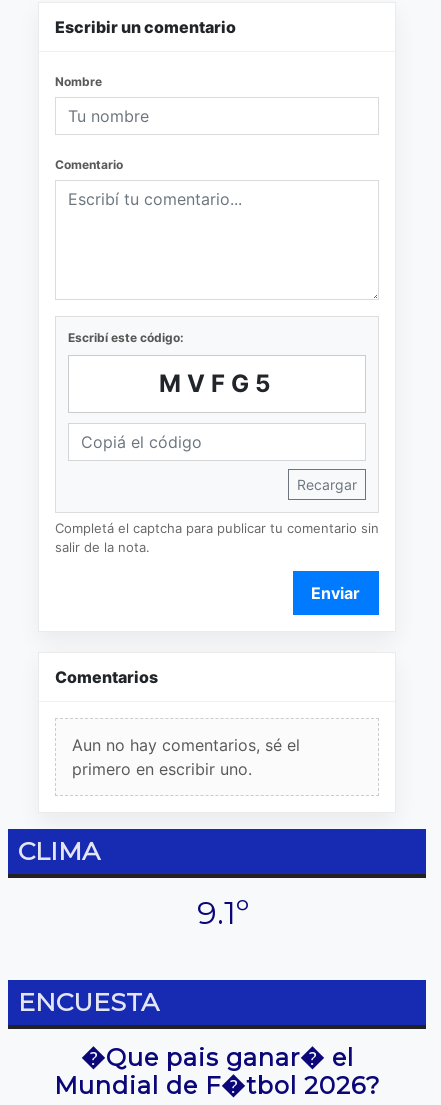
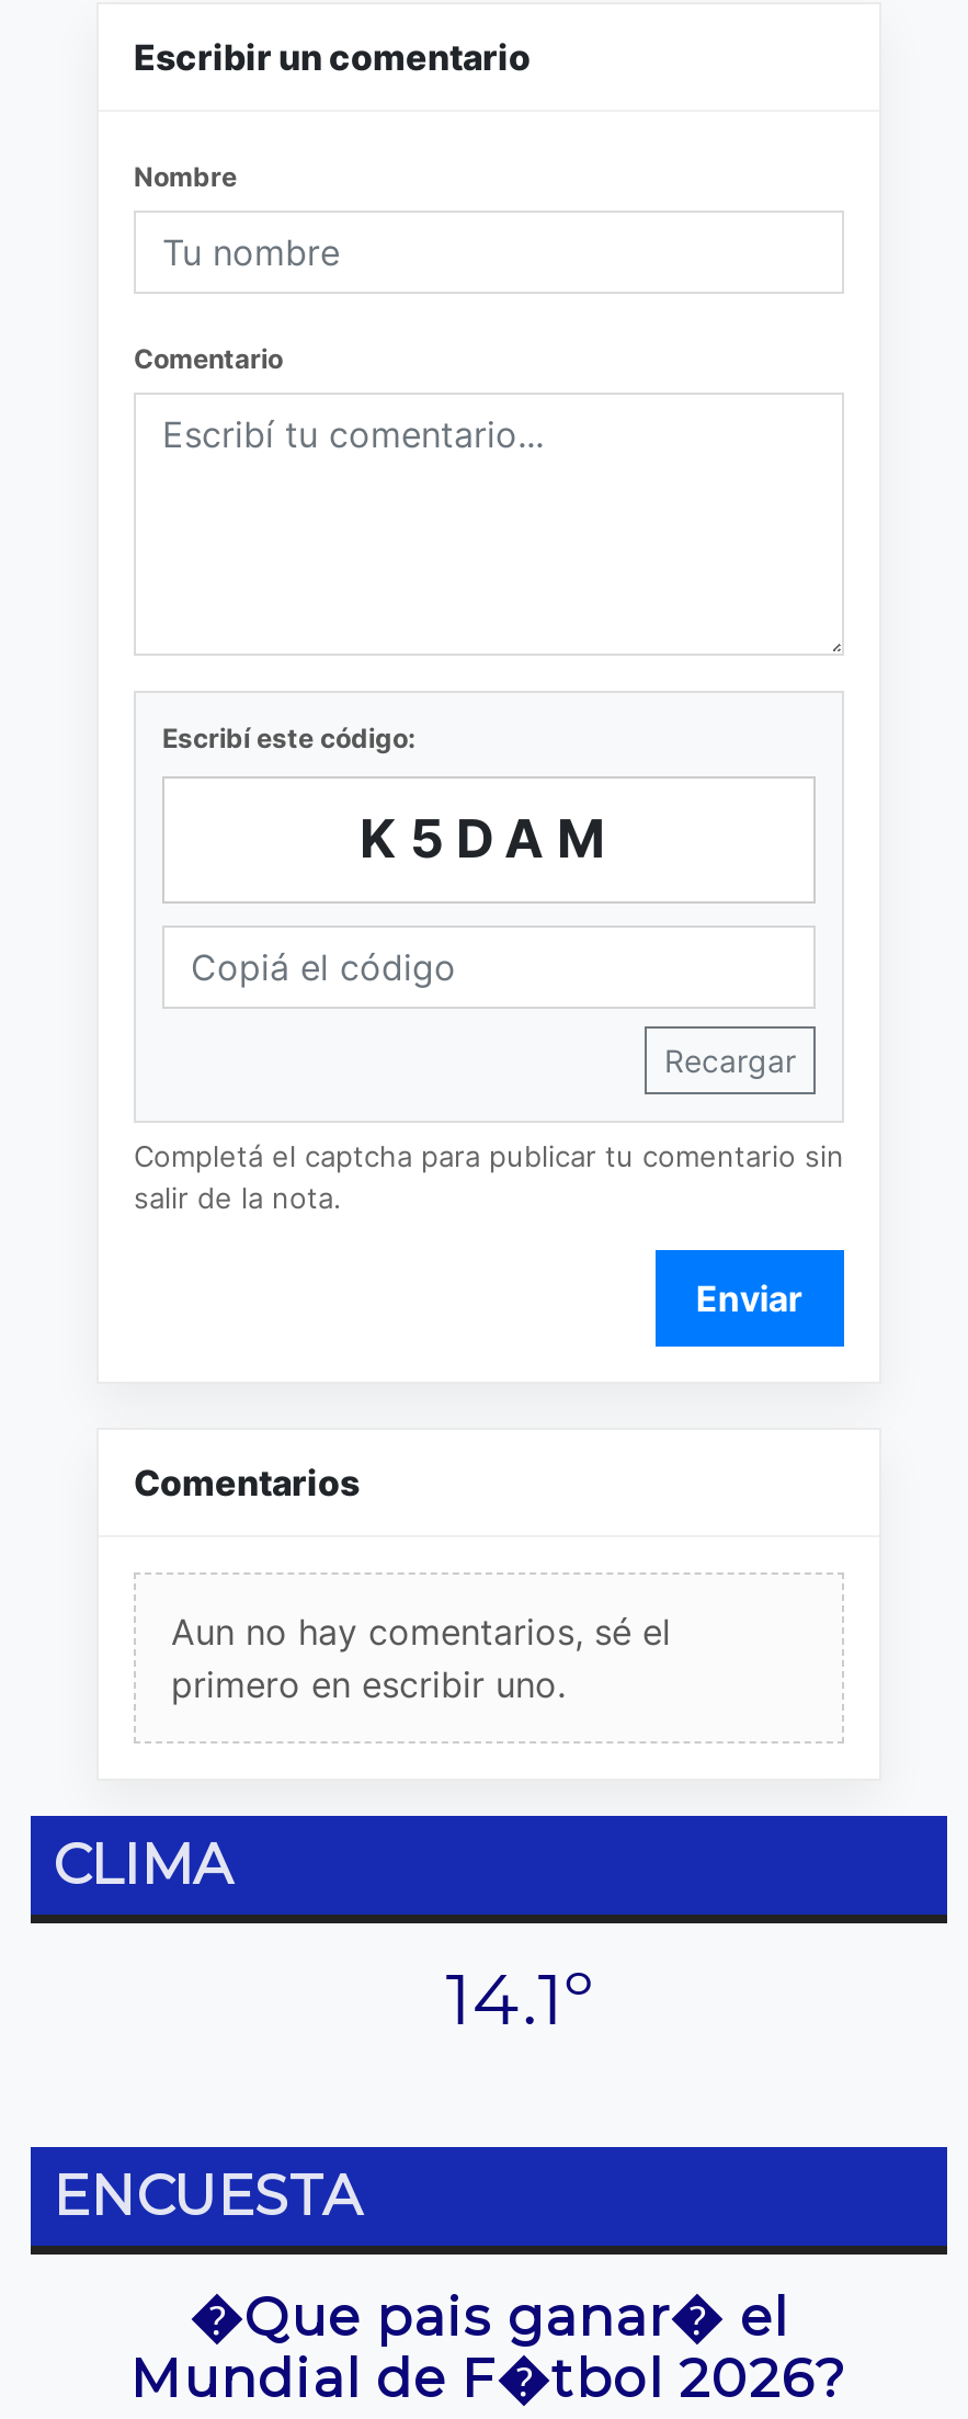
- MVFG5
+ K5DAM

- 9.1º
+ 14.1º
